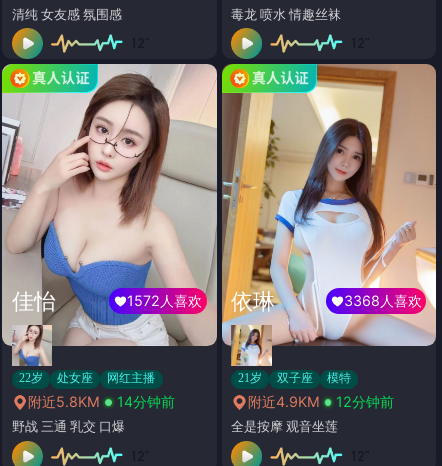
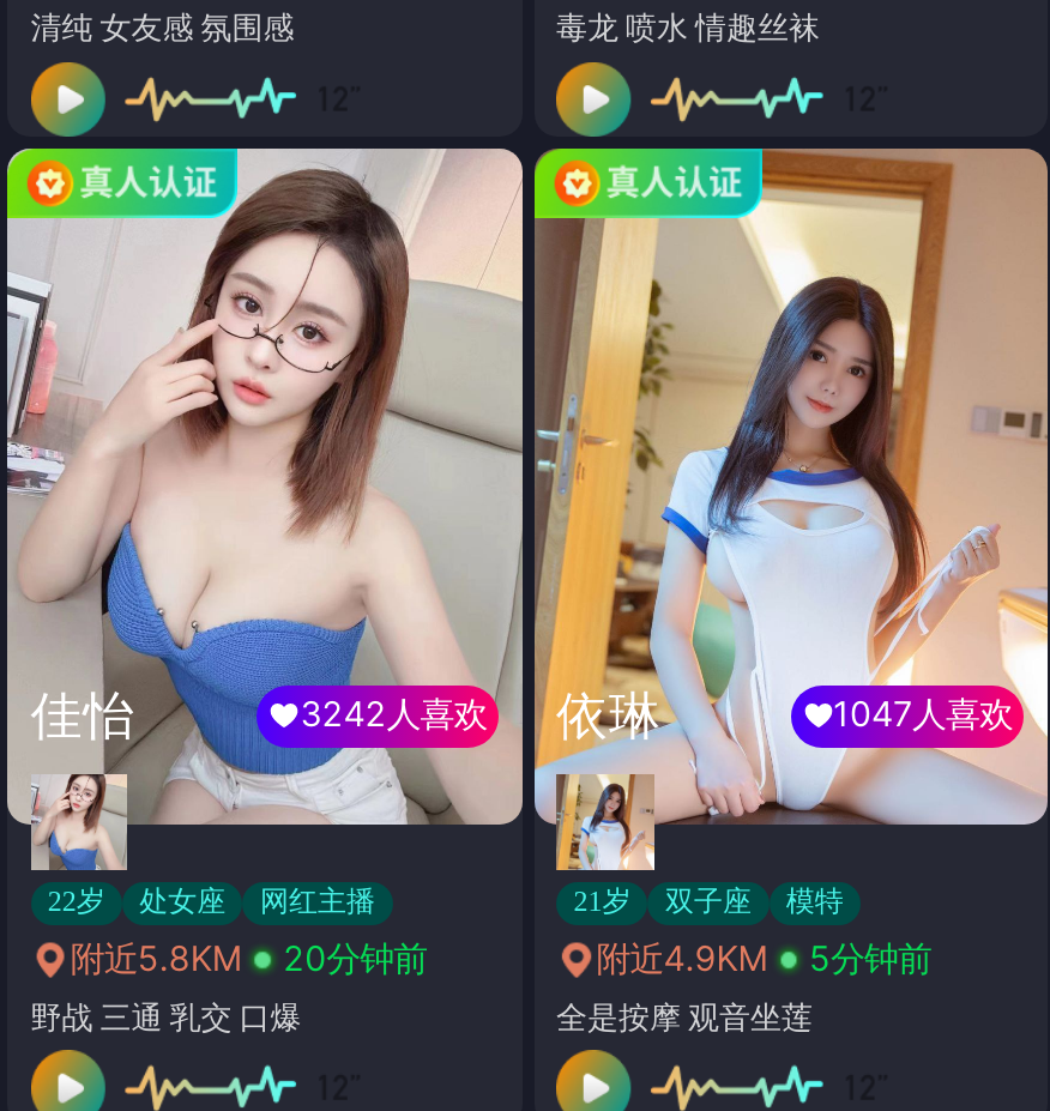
- 1572人喜欢
+ 3242人喜欢

- 3368人喜欢
+ 1047人喜欢

- 附近5.8KM 14分钟前
+ 附近5.8KM 20分钟前

- 附近4.9KM 12分钟前
+ 附近4.9KM 5分钟前
